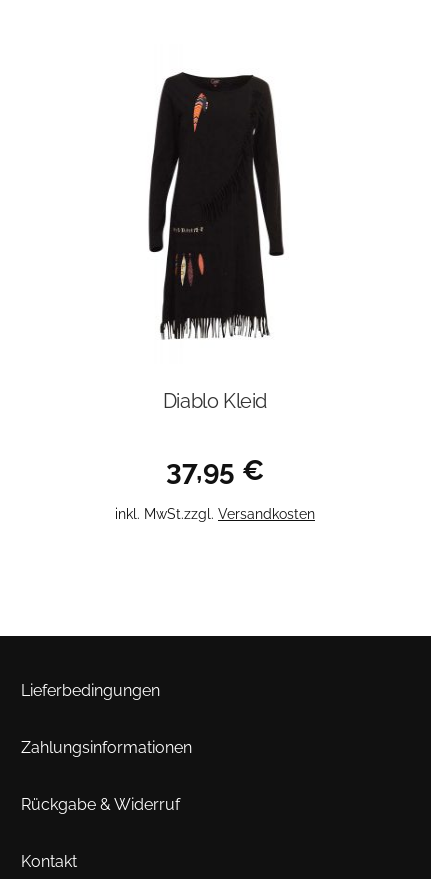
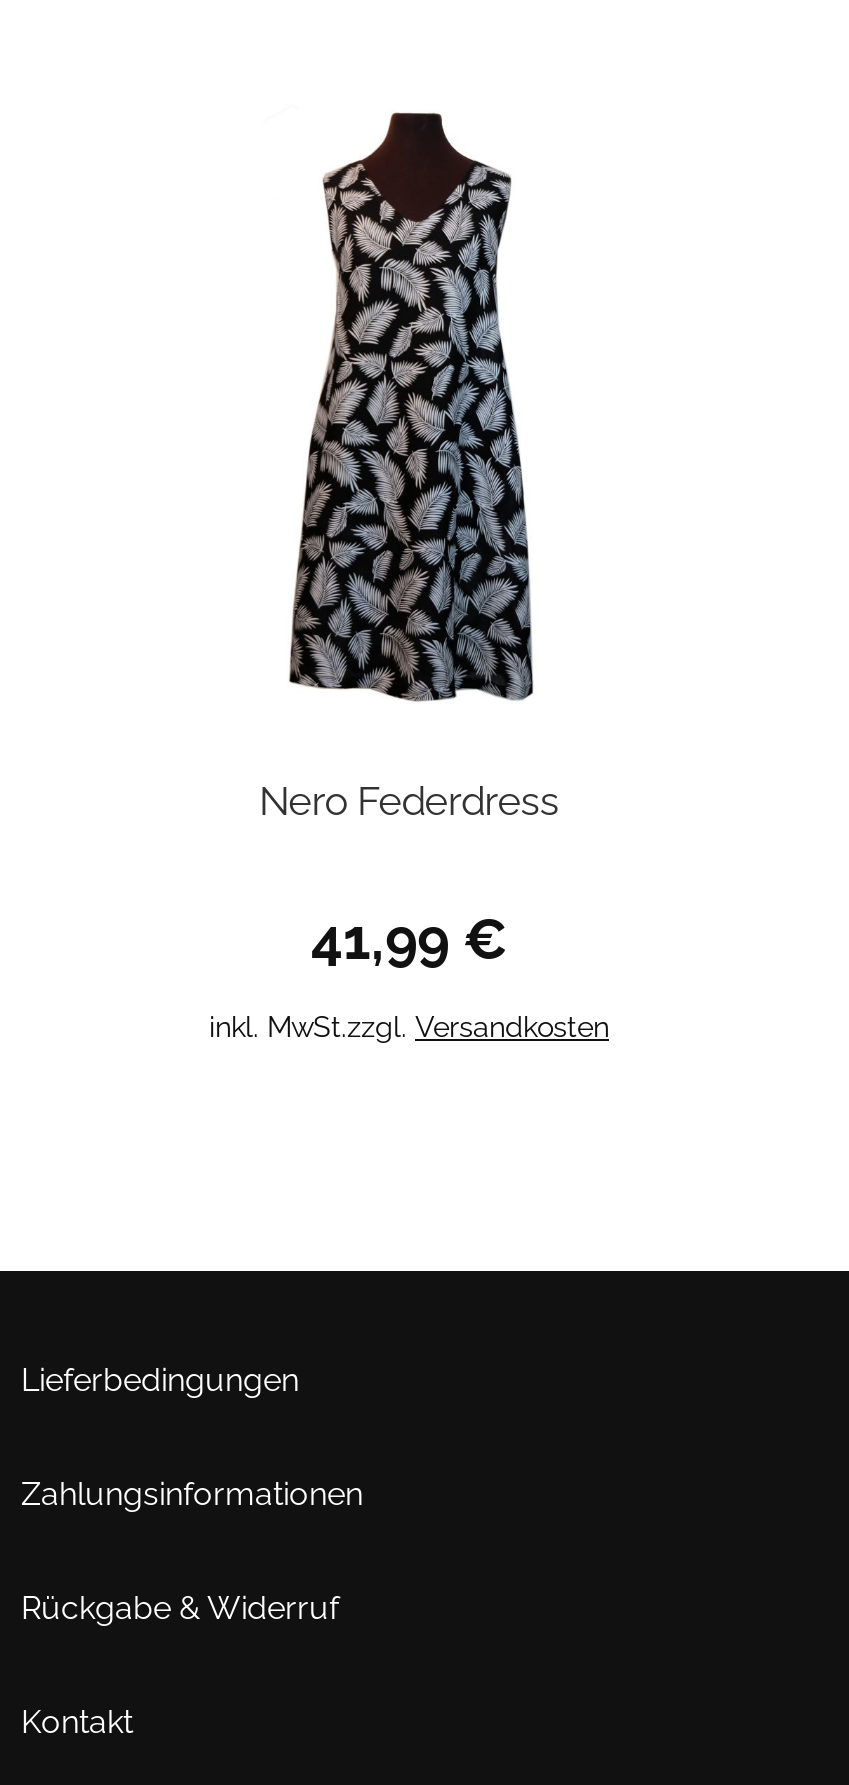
- [image]
- Diablo Kleid
+ [image]
+ Nero Federdress

- 37,95 €
+ 41,99 €
